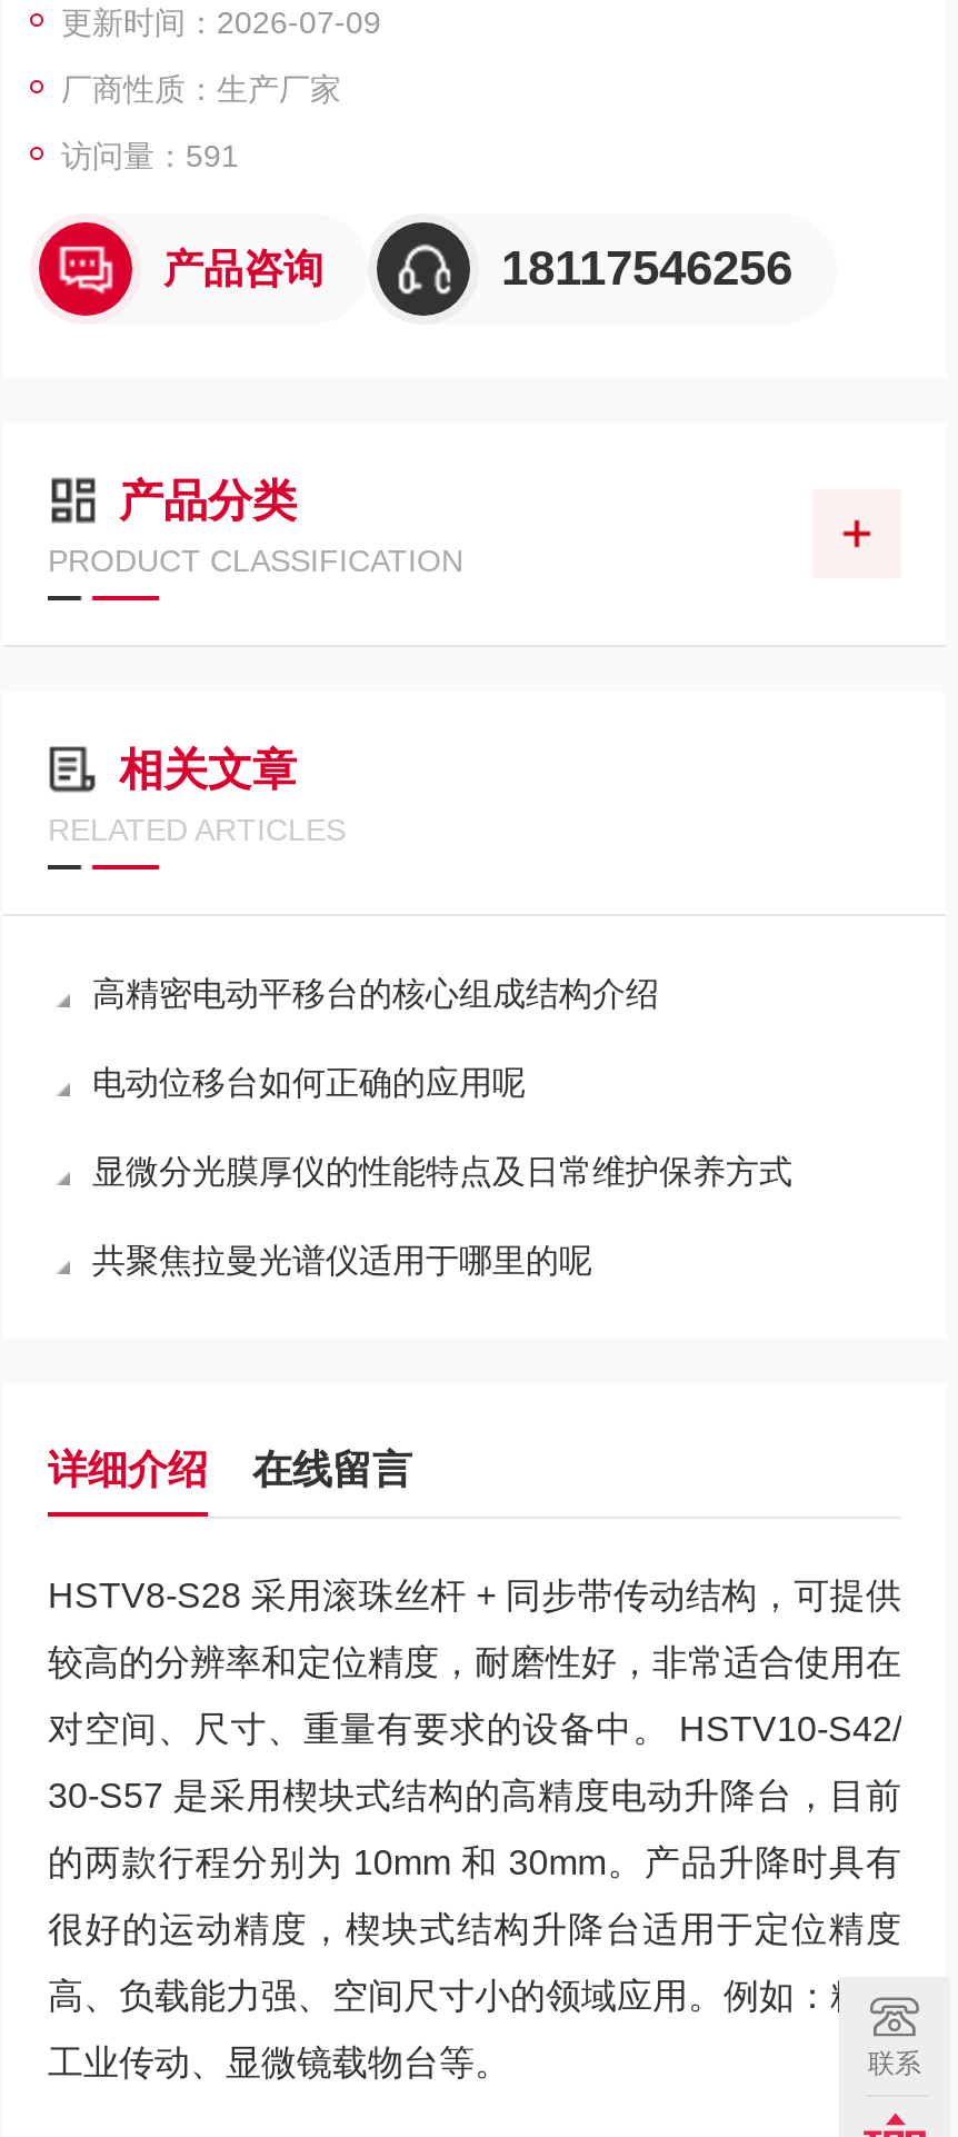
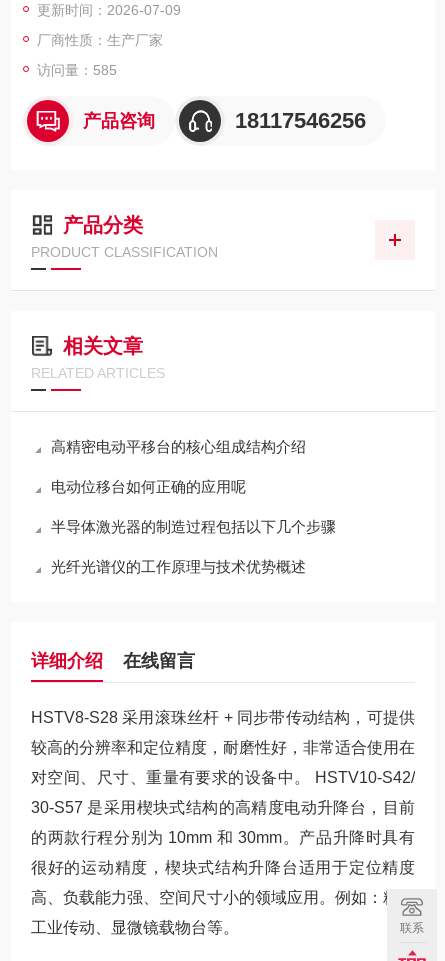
- 访问量：591
+ 访问量：585

- 显微分光膜厚仪的性能特点及日常维护保养方式
+ 半导体激光器的制造过程包括以下几个步骤

- 共聚焦拉曼光谱仪适用于哪里的呢
+ 光纤光谱仪的工作原理与技术优势概述
